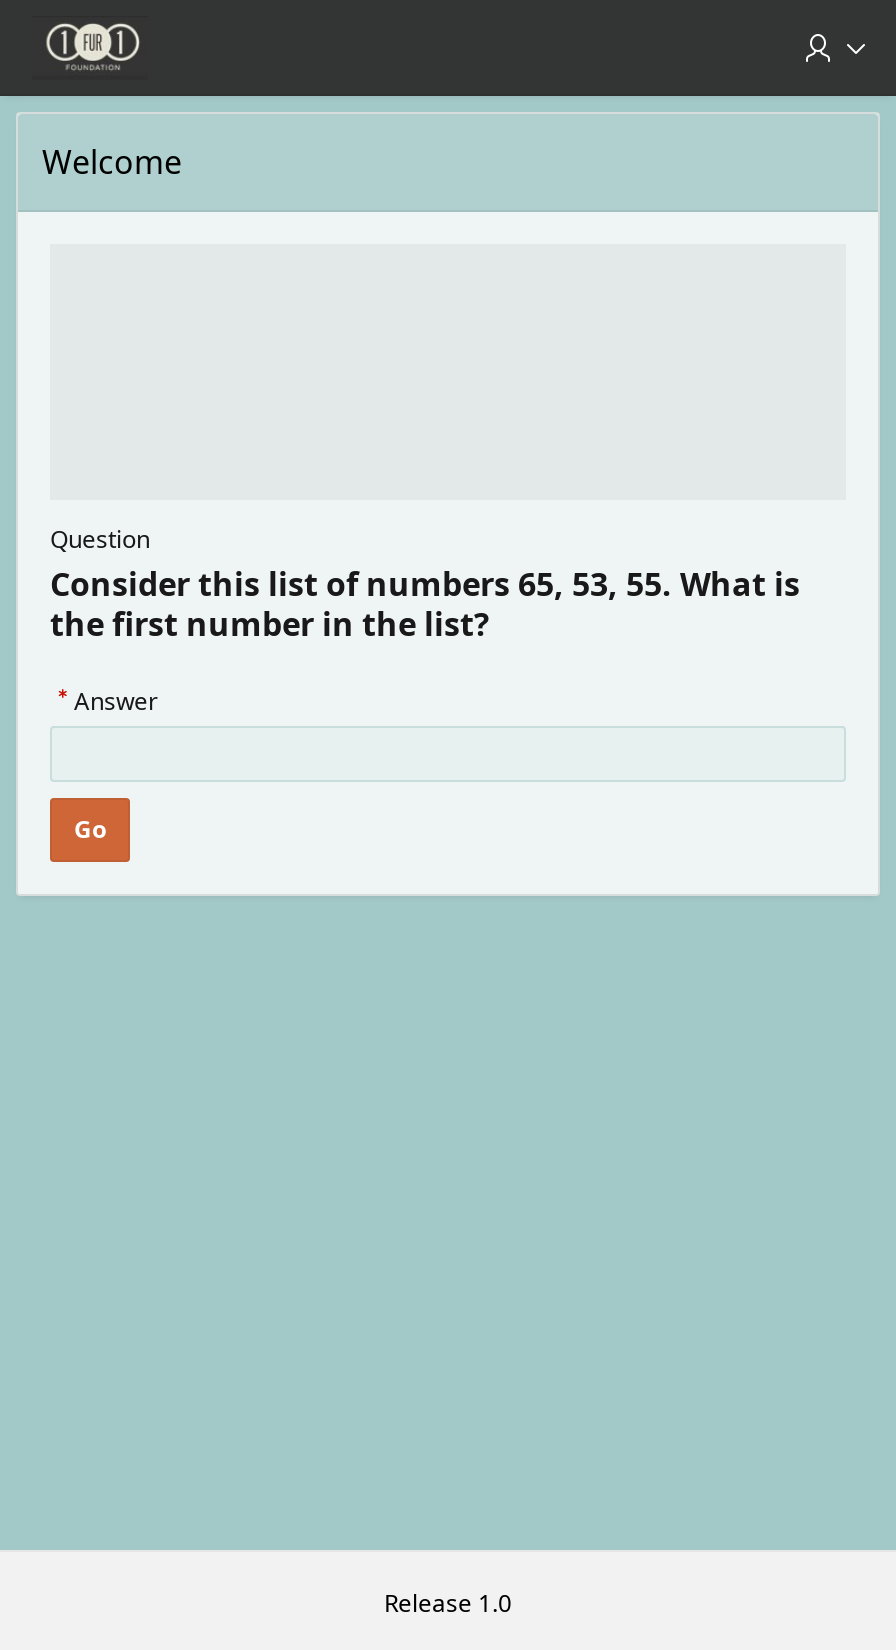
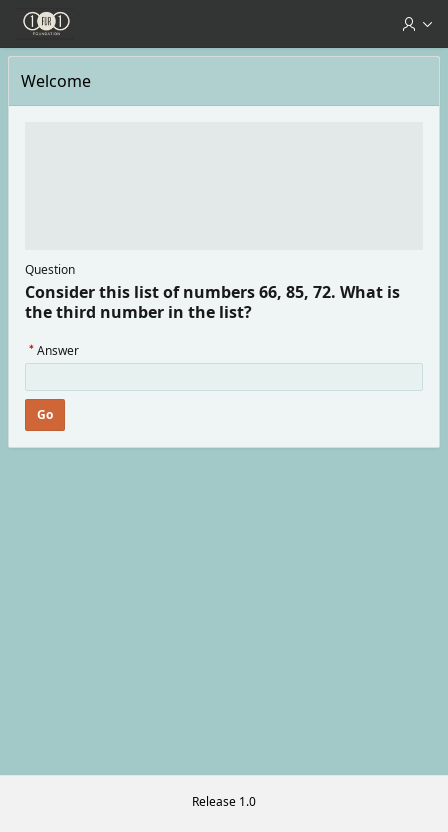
- Consider this list of numbers 65, 53, 55. What is
+ Consider this list of numbers 66, 85, 72. What is

- the first number in the list?
+ the third number in the list?
